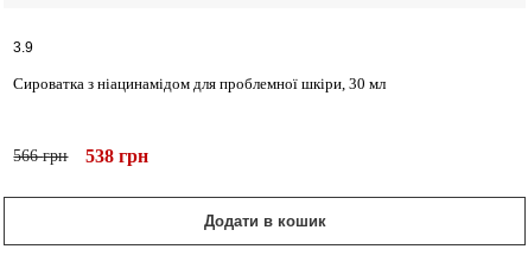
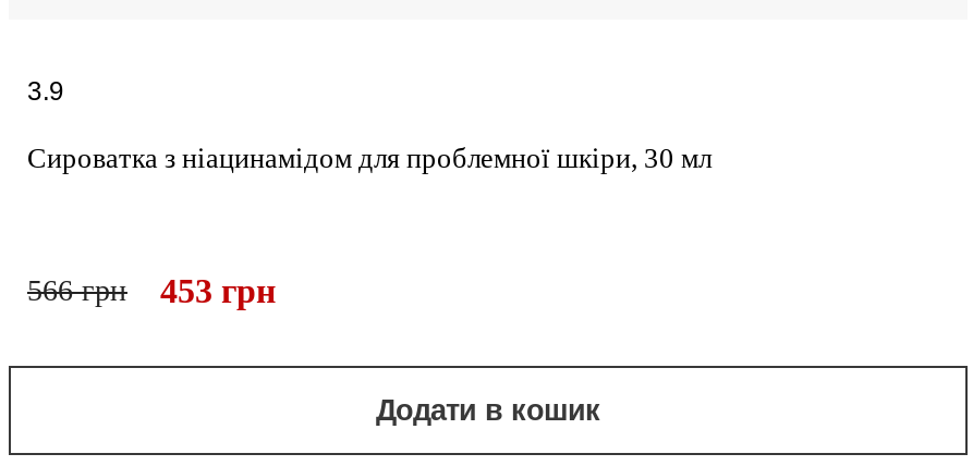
- 538 грн
+ 453 грн
